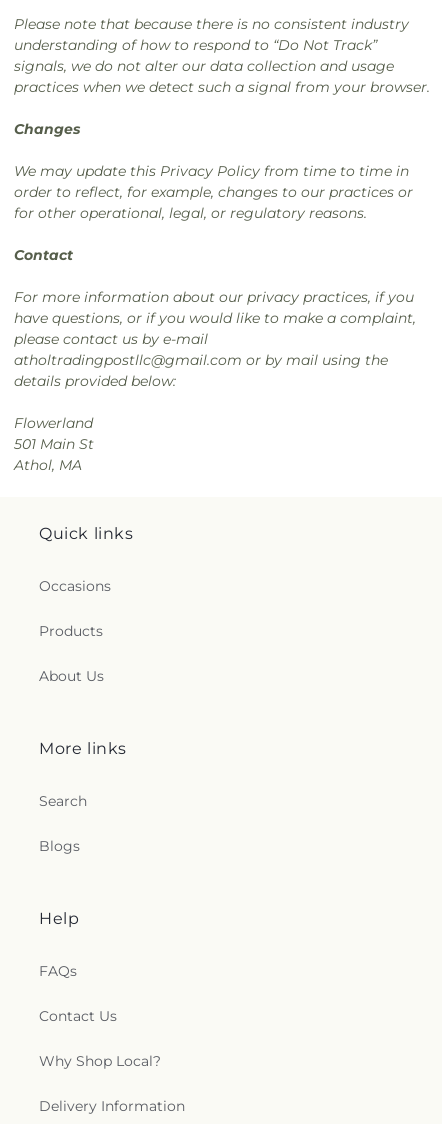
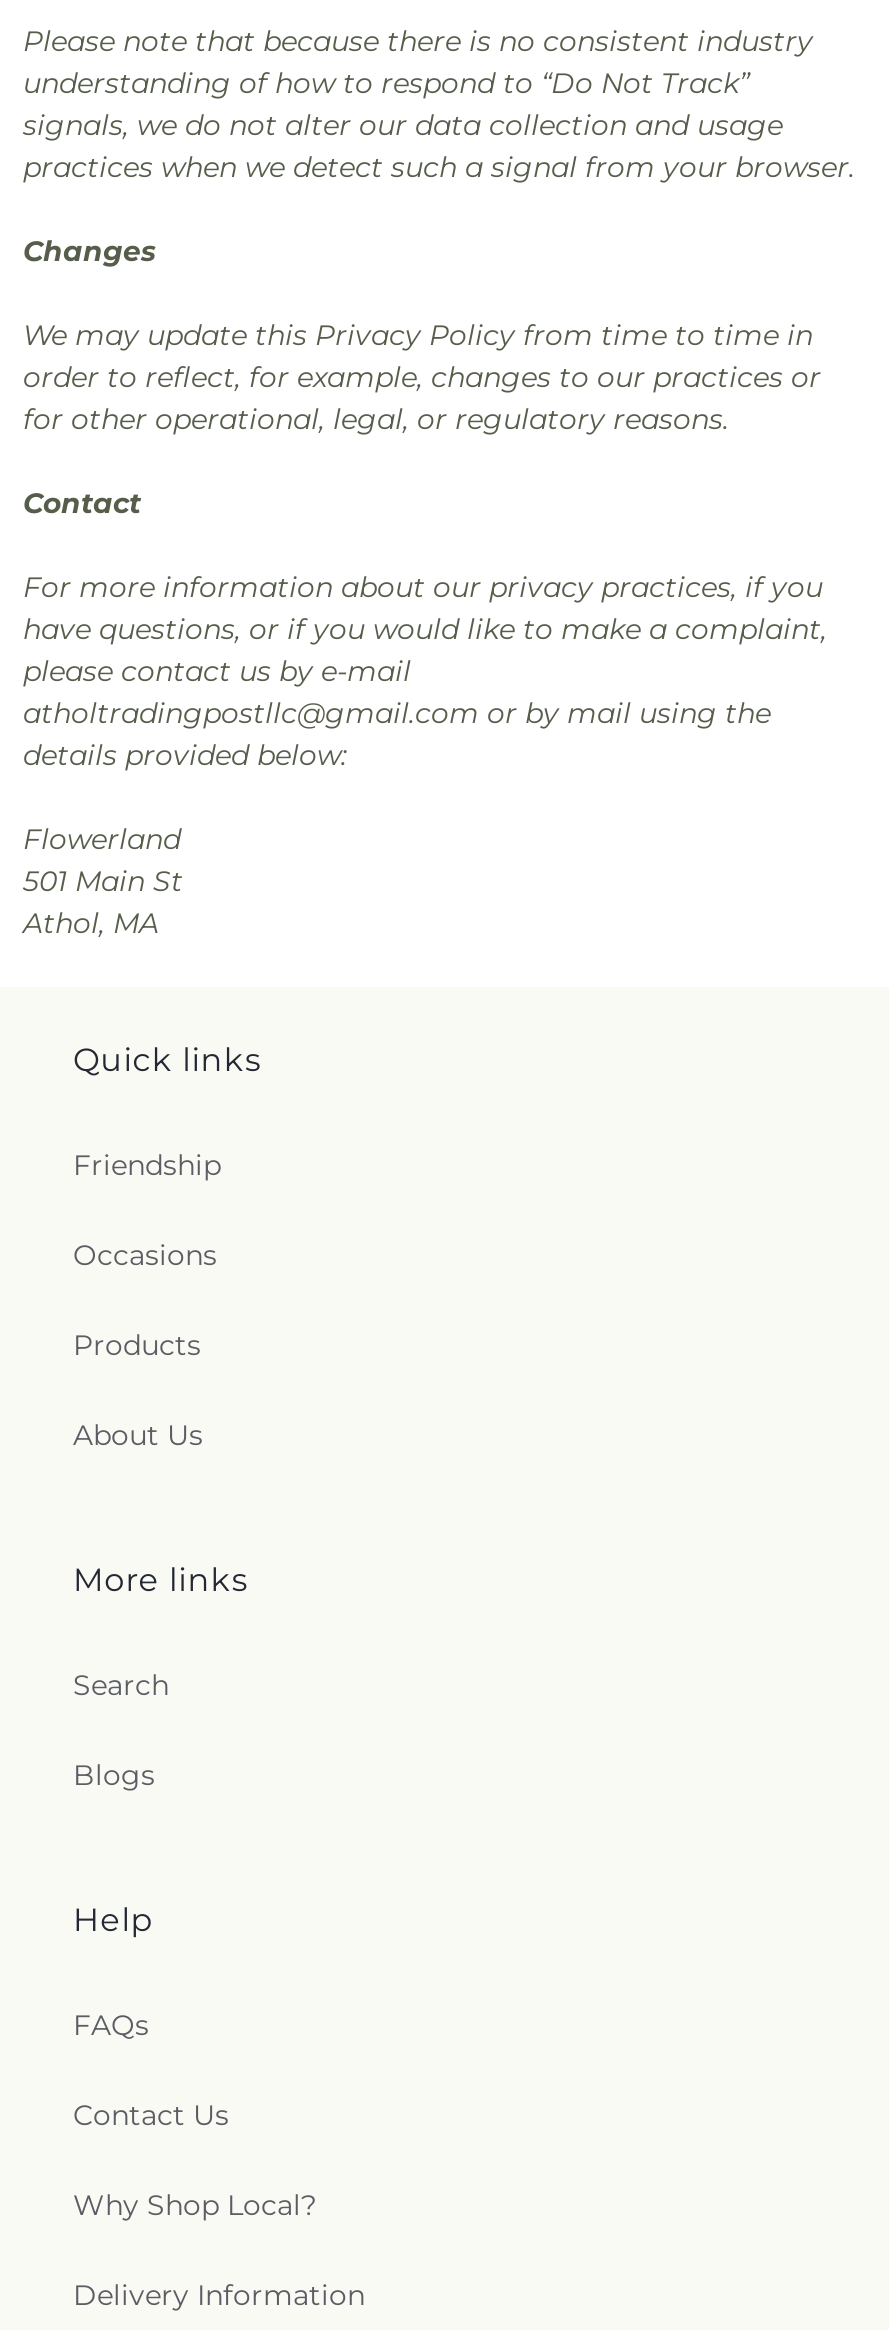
+ Friendship
